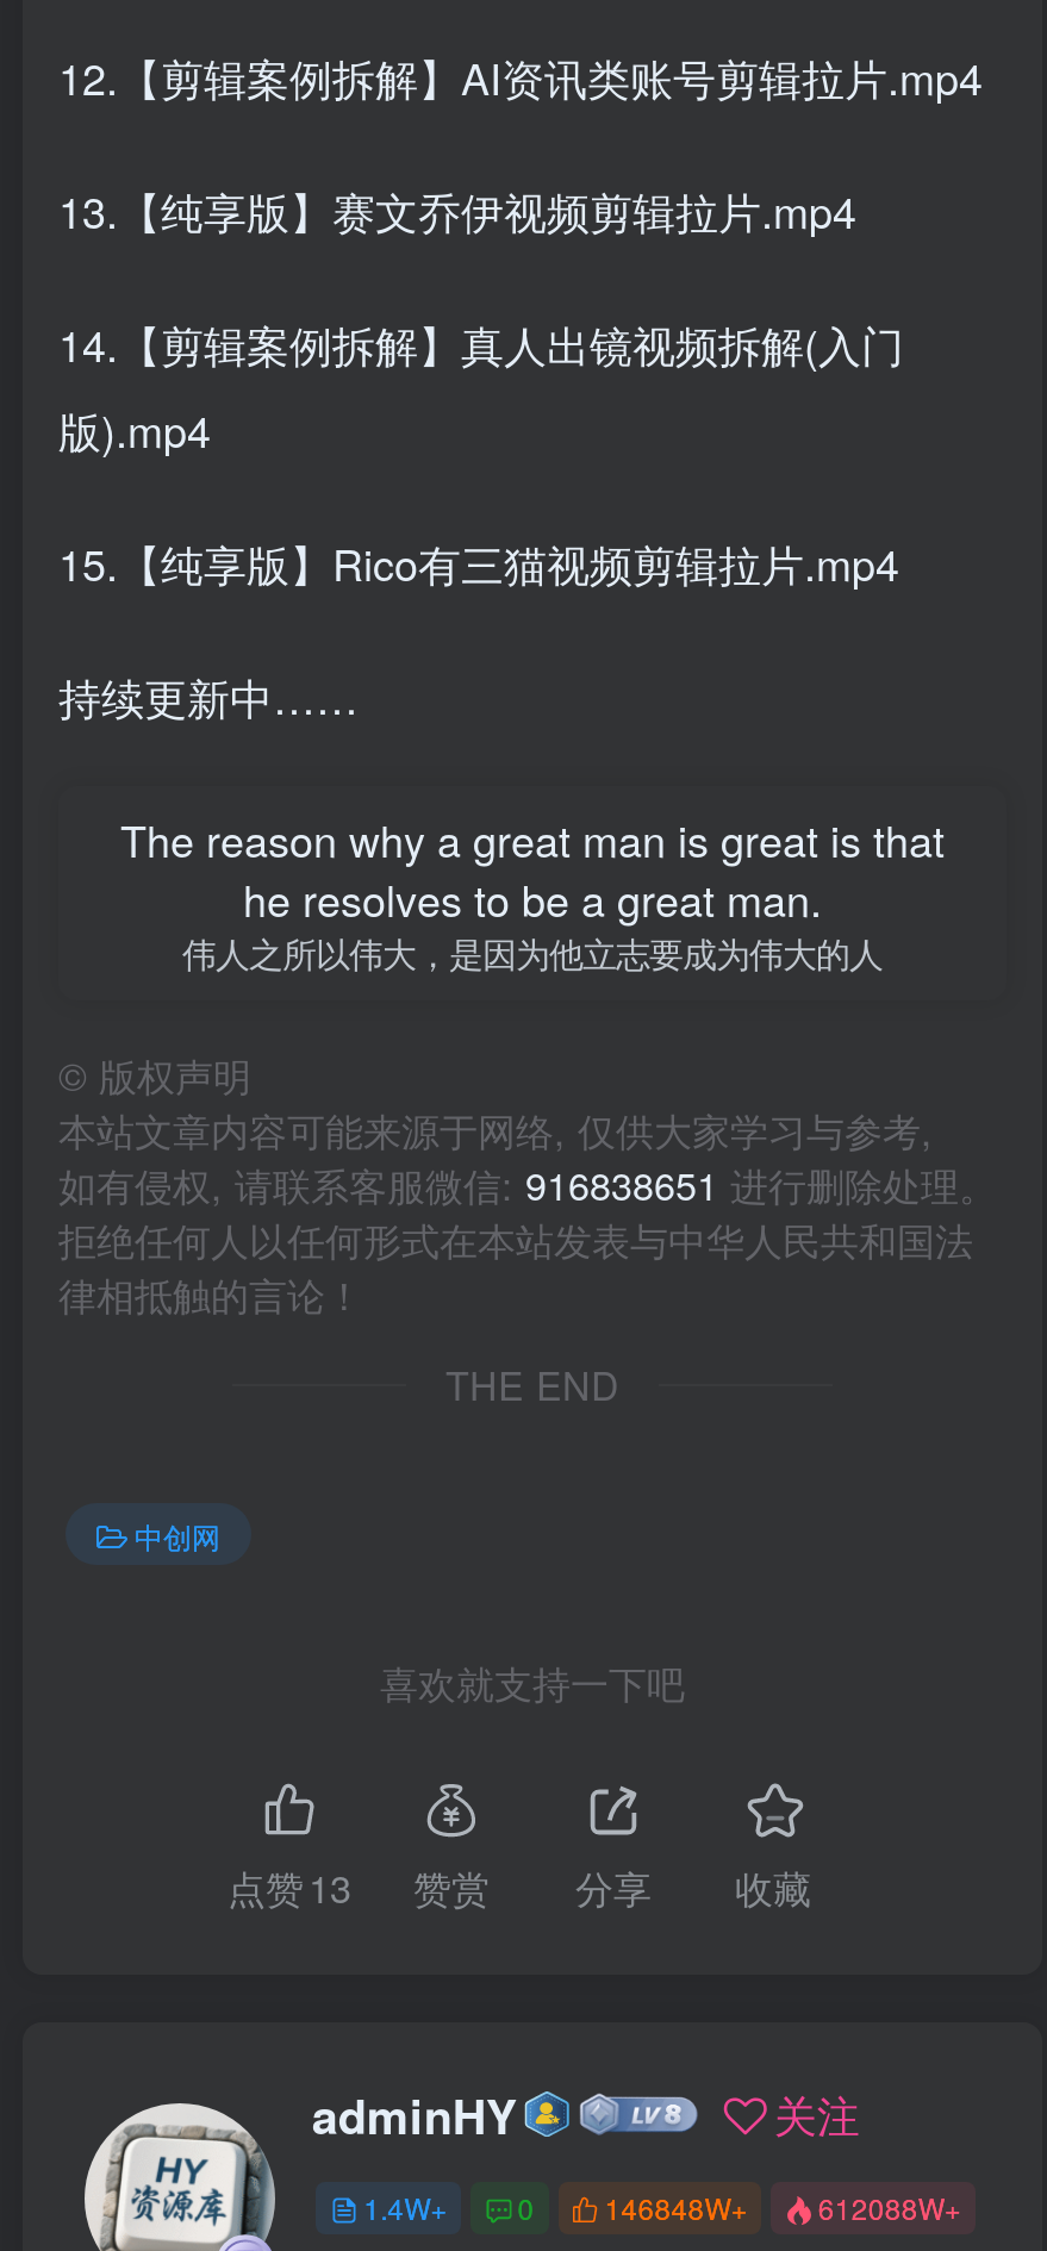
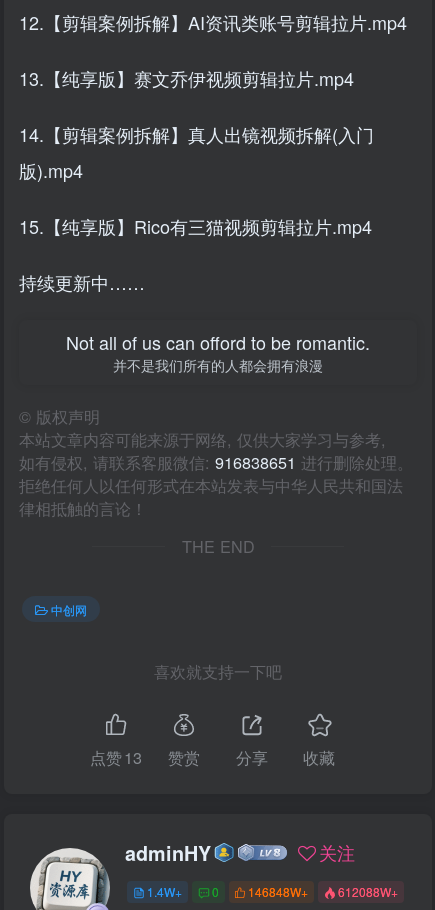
- The reason why a great man is great is that
- he resolves to be a great man.
- 伟人之所以伟大，是因为他立志要成为伟大的人
+ Not all of us can offord to be romantic.
+ 并不是我们所有的人都会拥有浪漫
